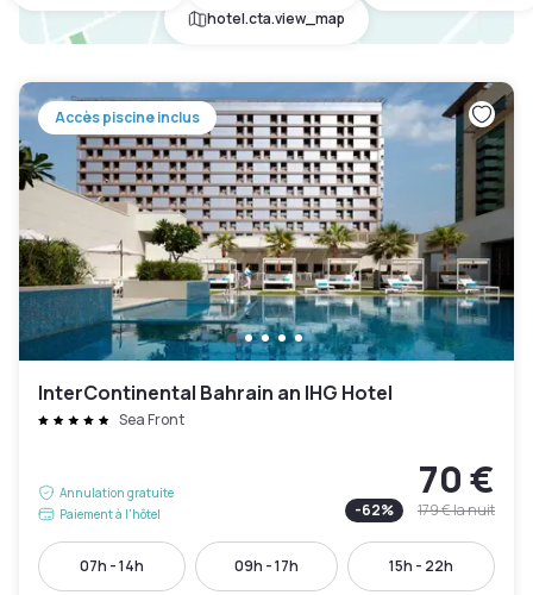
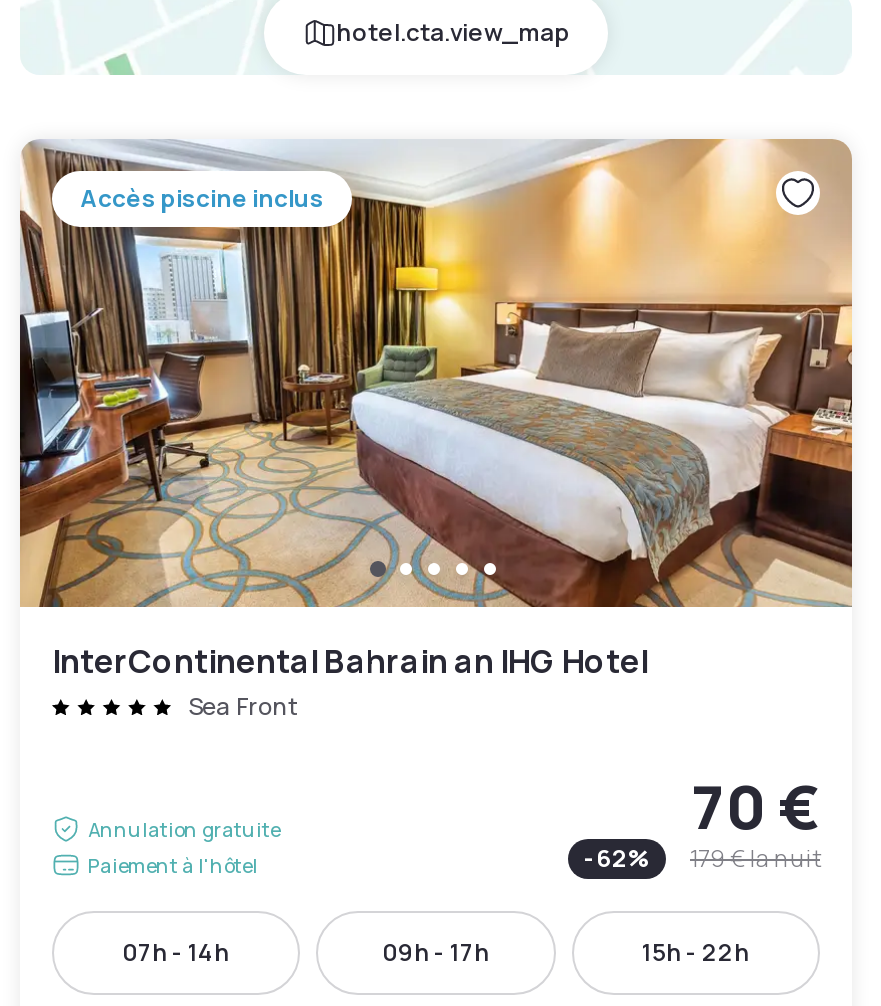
- [image]
+ [image]
